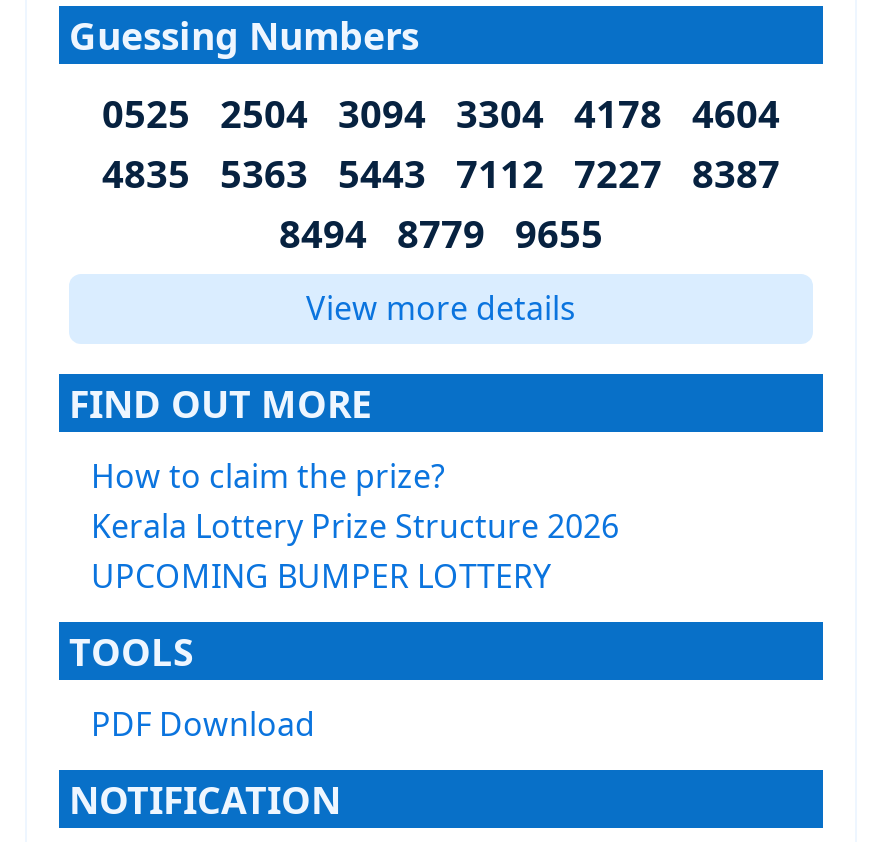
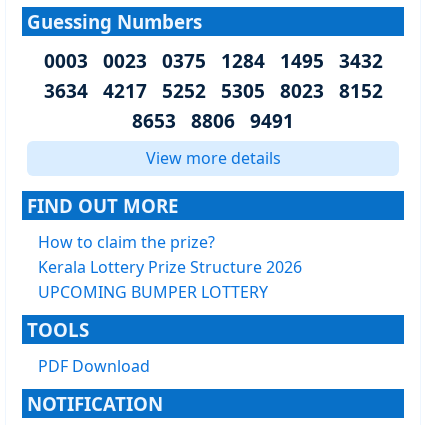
- 0525 2504 3094 3304 4178 4604
+ 0003 0023 0375 1284 1495 3432

- 4835 5363 5443 7112 7227 8387
+ 3634 4217 5252 5305 8023 8152

- 8494 8779 9655
+ 8653 8806 9491
